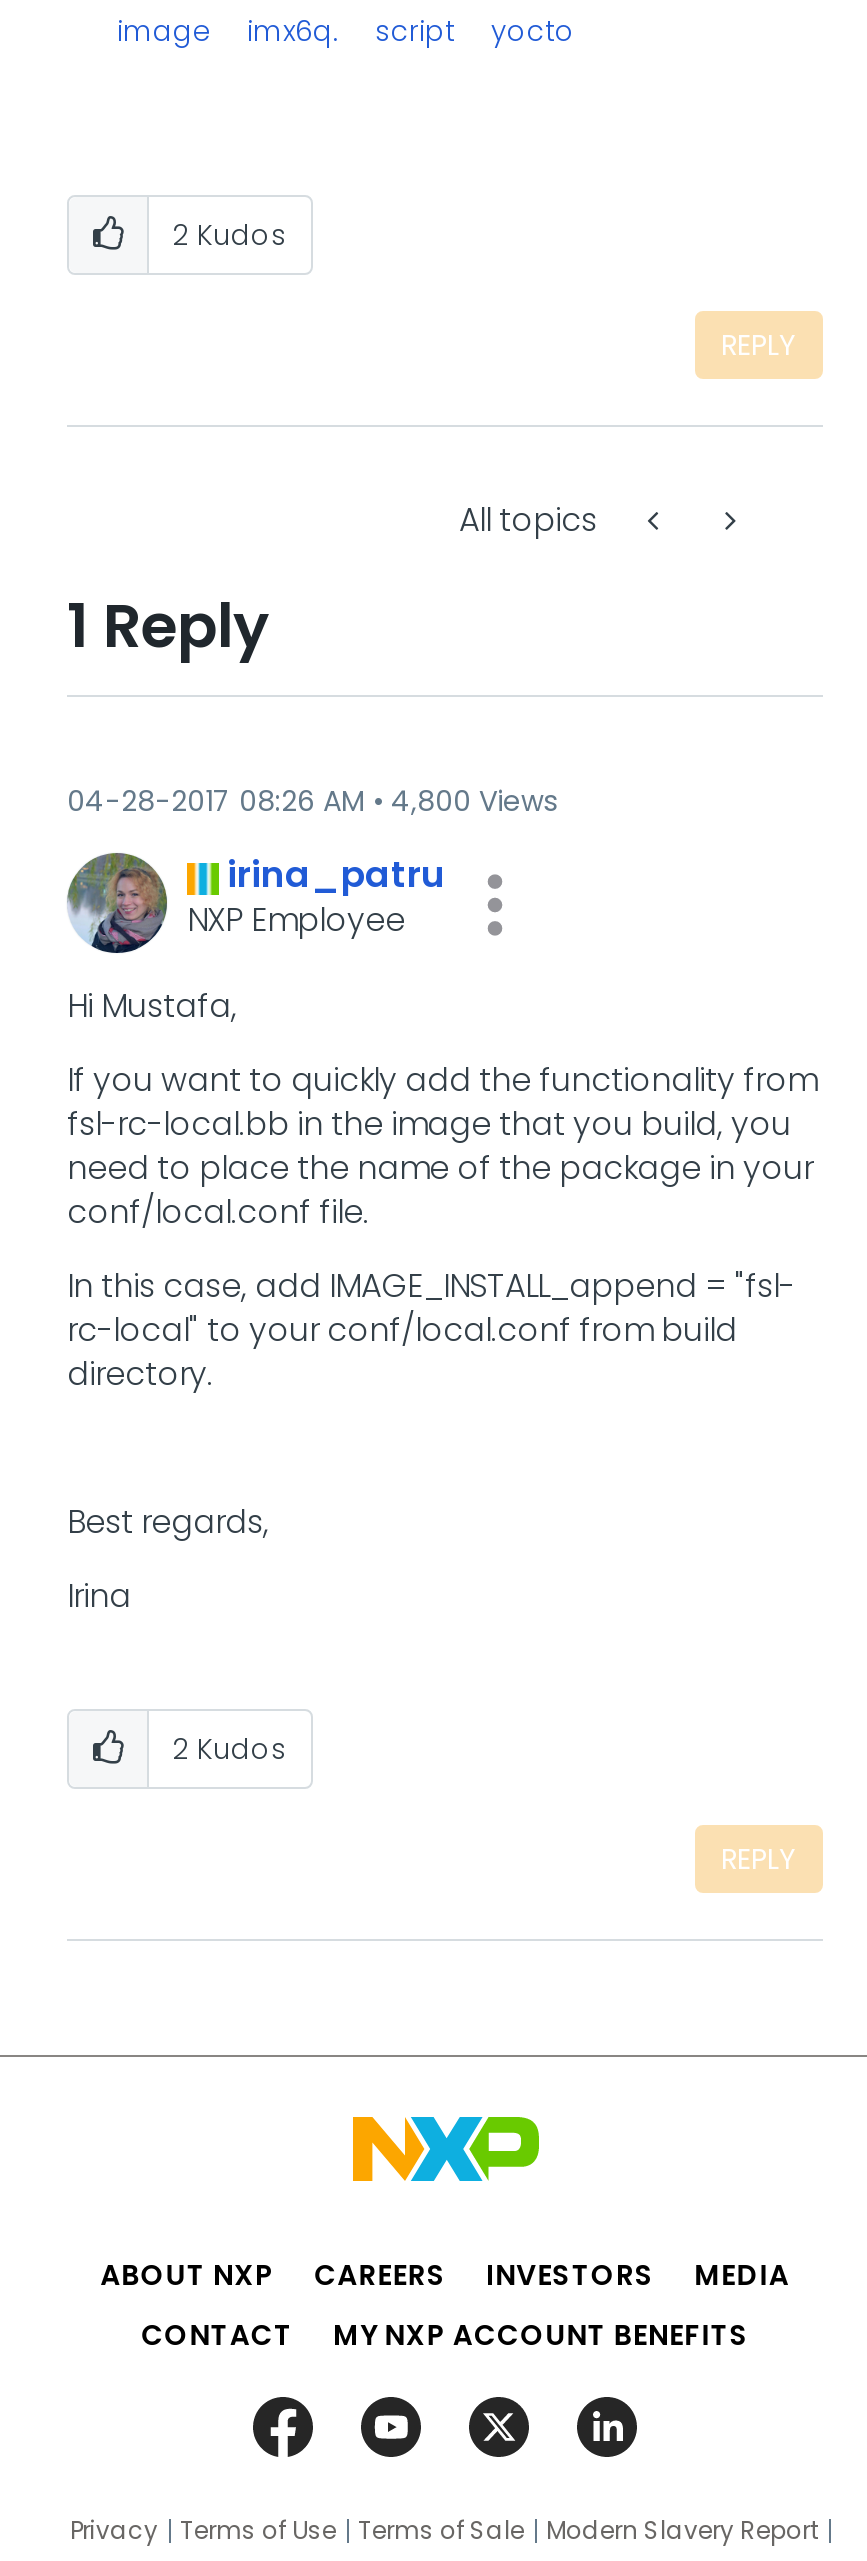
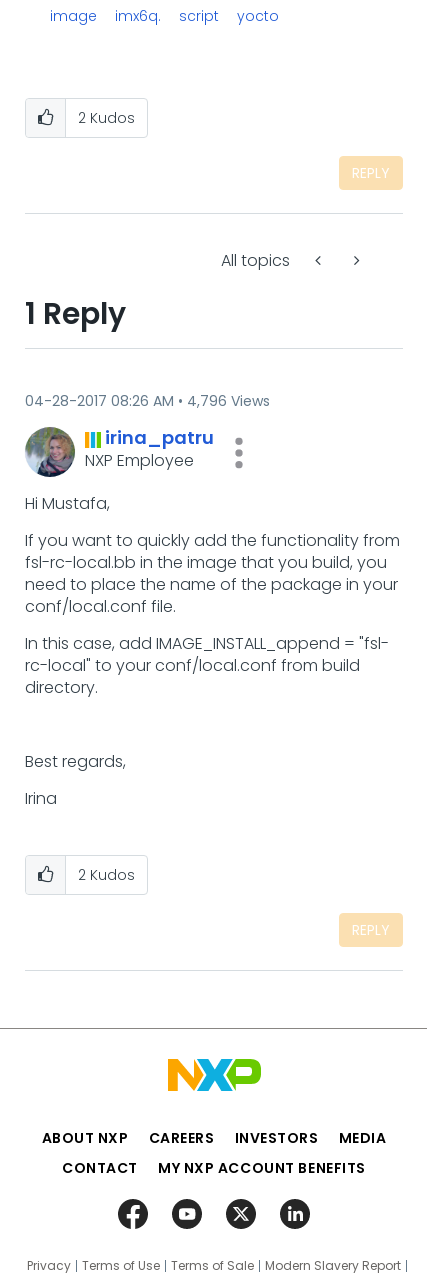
- 04-28-2017 08:26 AM 4,800 Views
+ 04-28-2017 08:26 AM 4,796 Views
